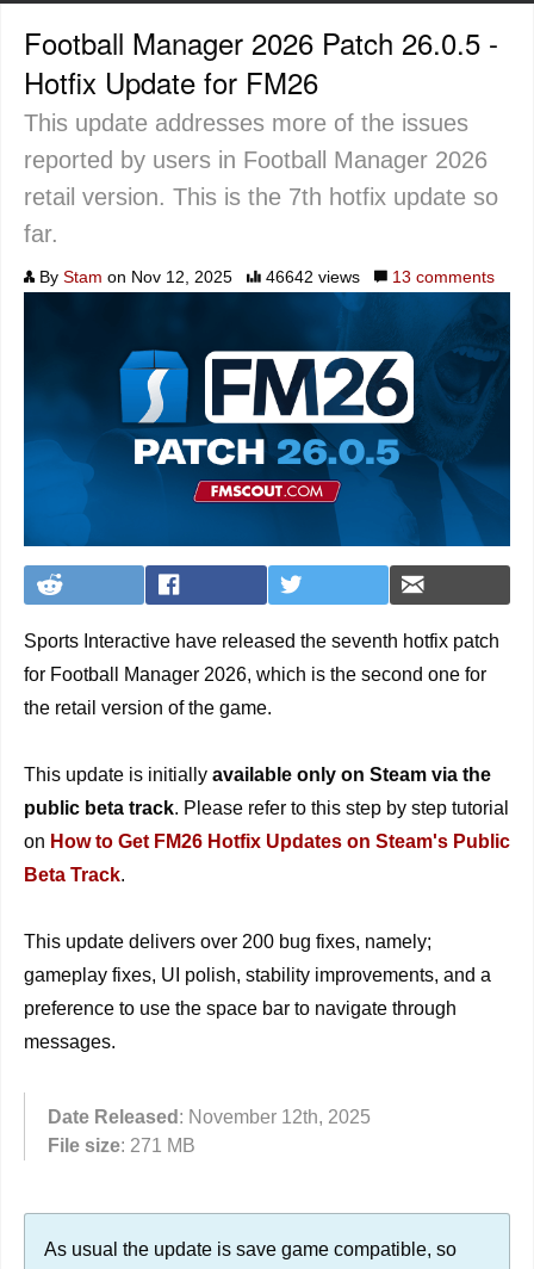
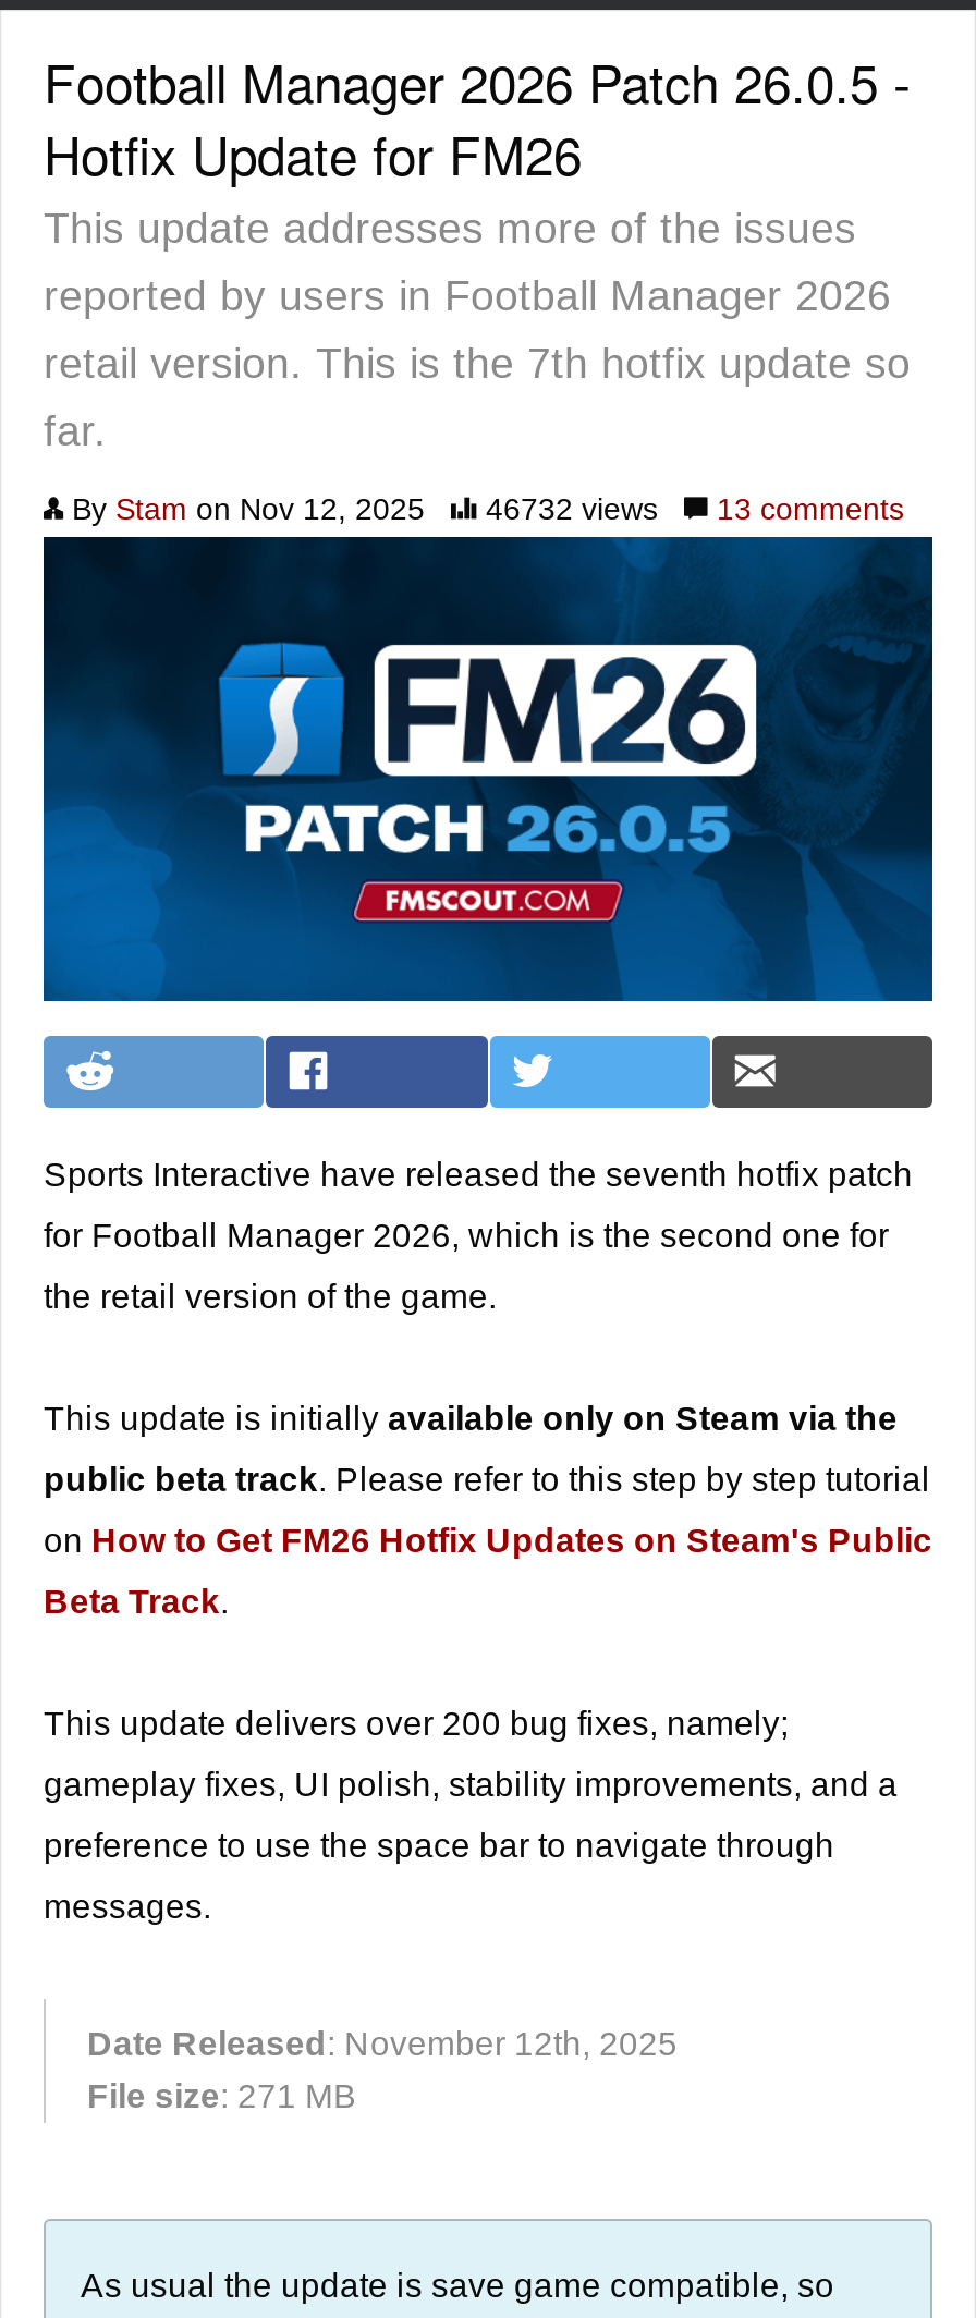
- By Stam on Nov 12, 2025 46642 views 13 comments
+ By Stam on Nov 12, 2025 46732 views 13 comments
